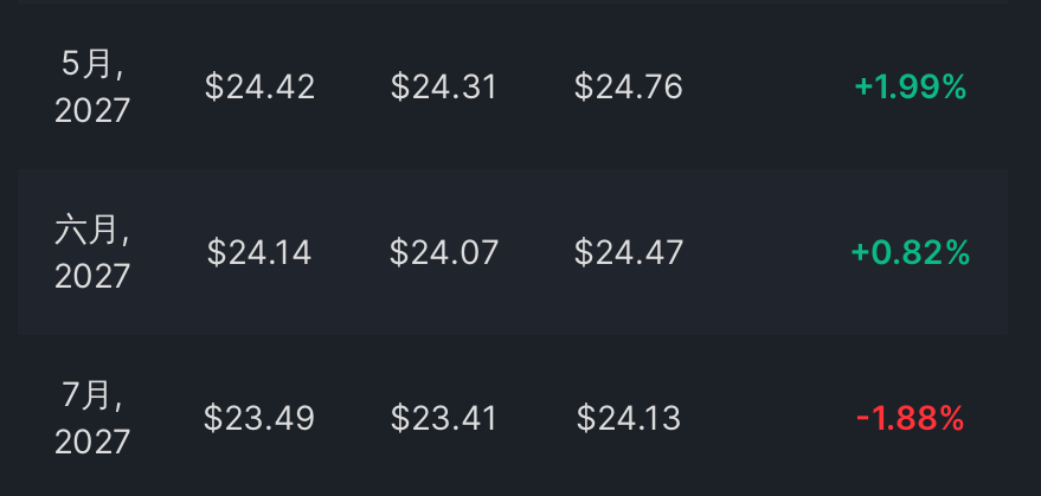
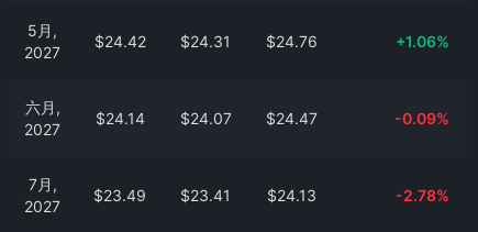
- +1.99%
+ +1.06%

- +0.82%
+ -0.09%

- -1.88%
+ -2.78%
